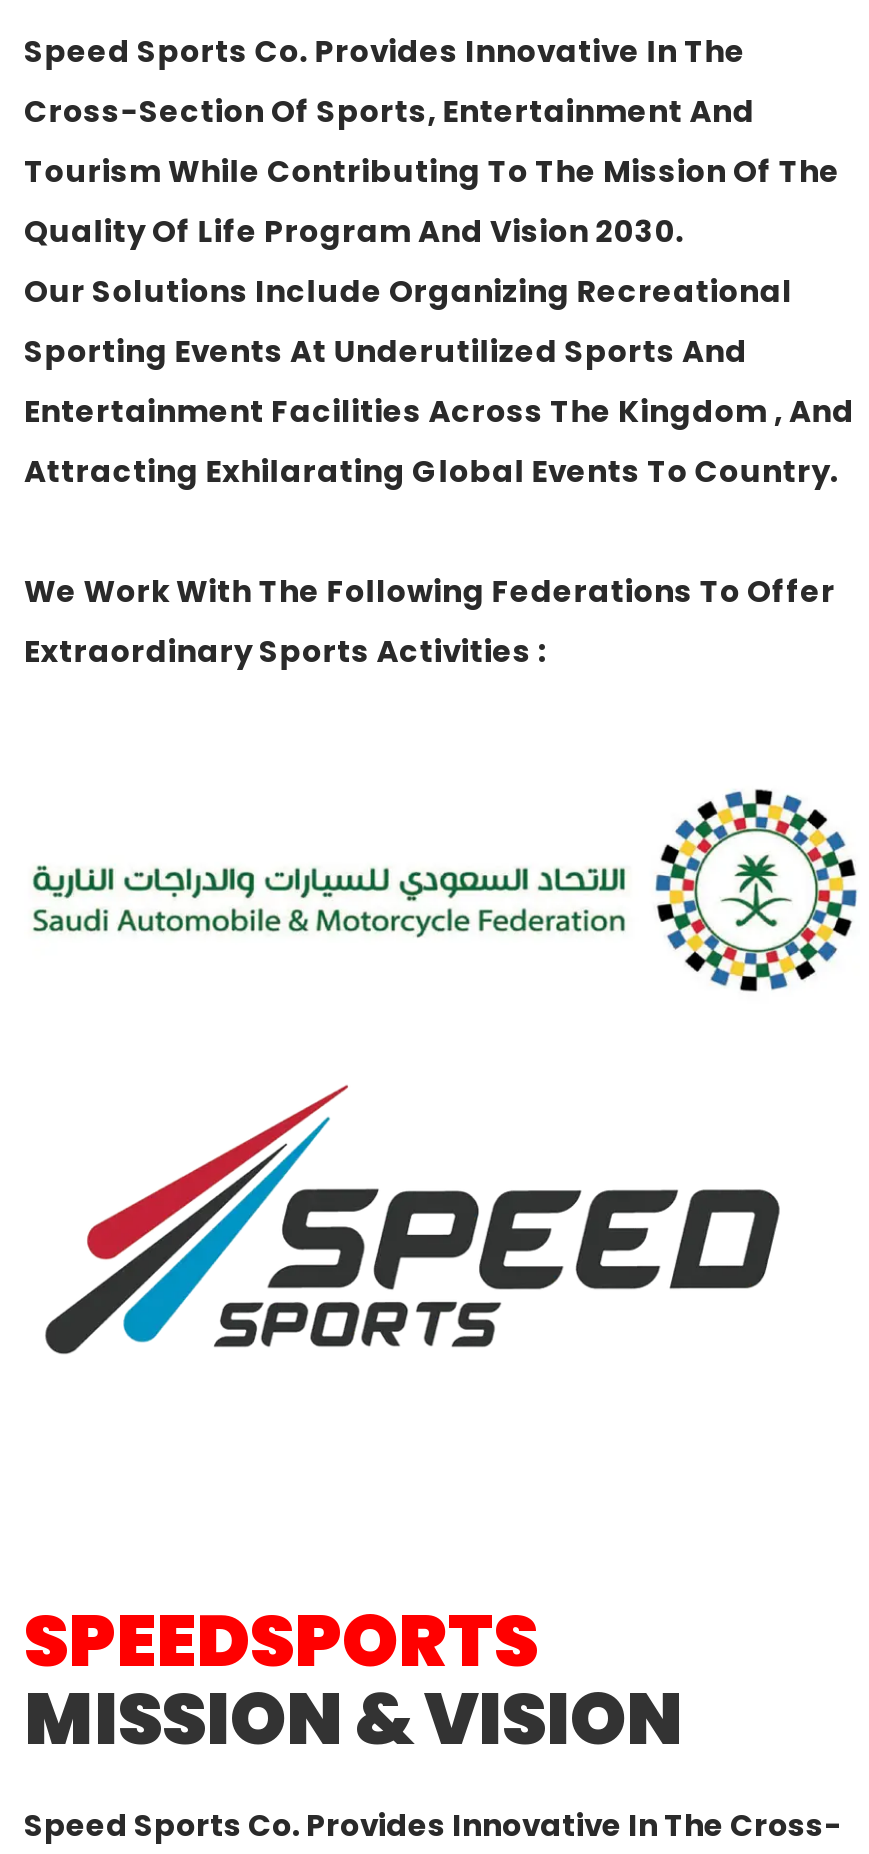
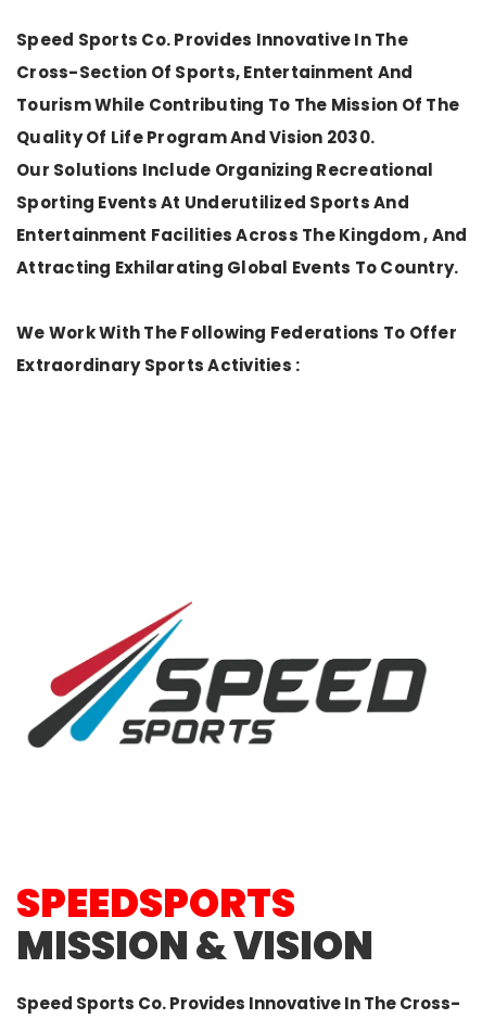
- [image]

- [image]
